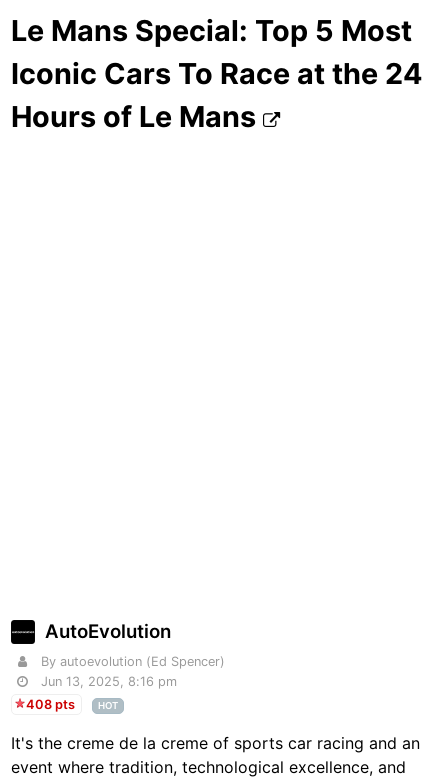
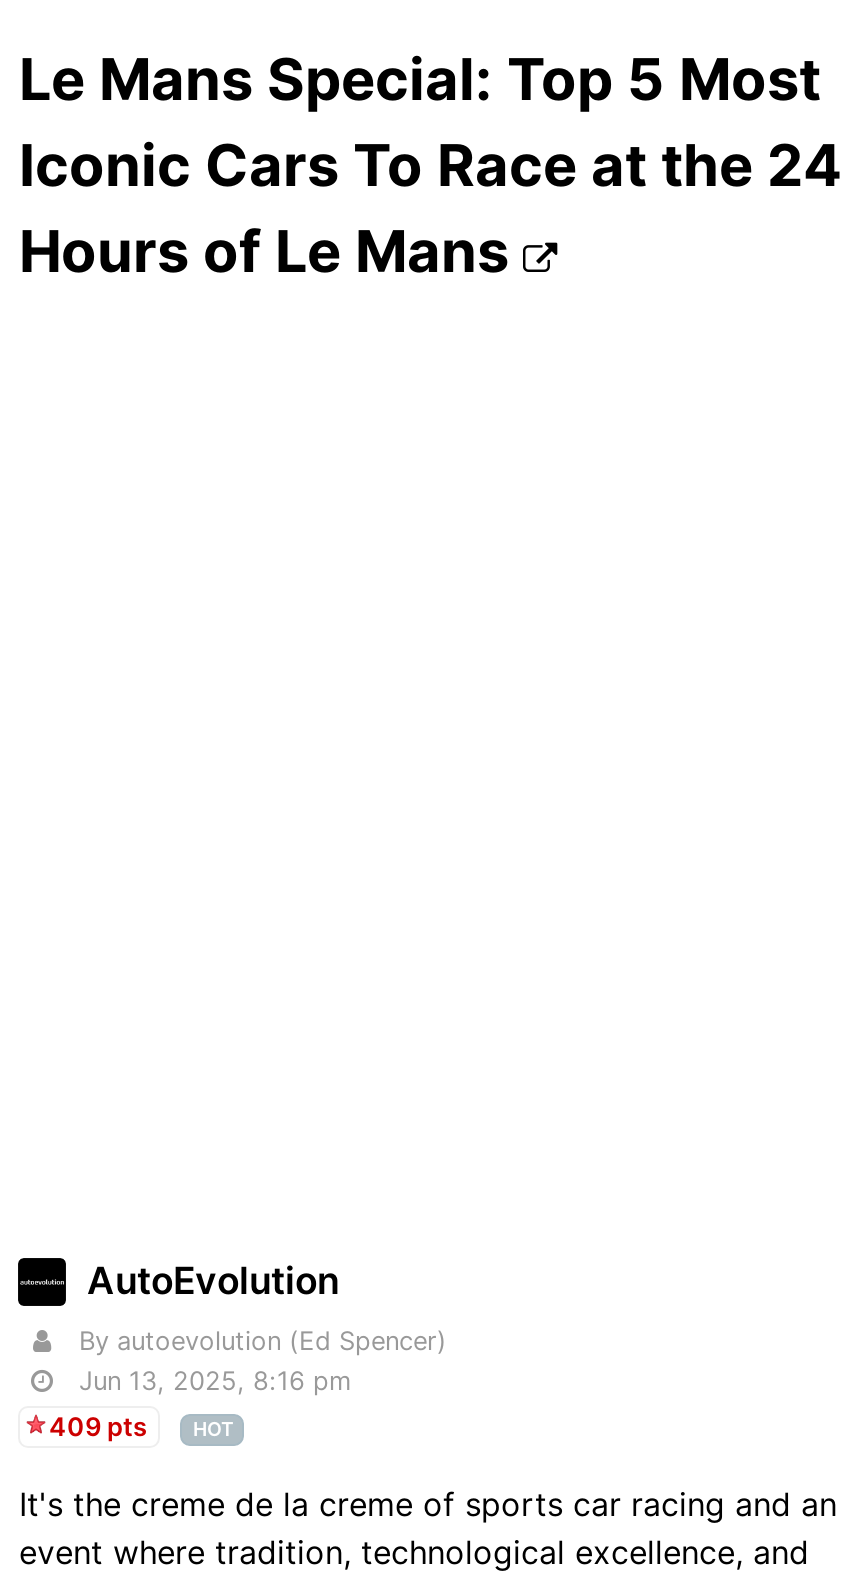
- 408 pts
+ 409 pts
